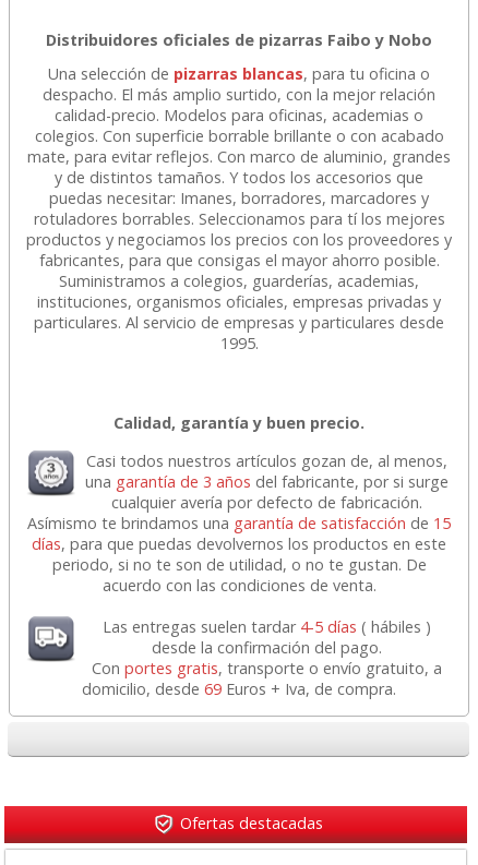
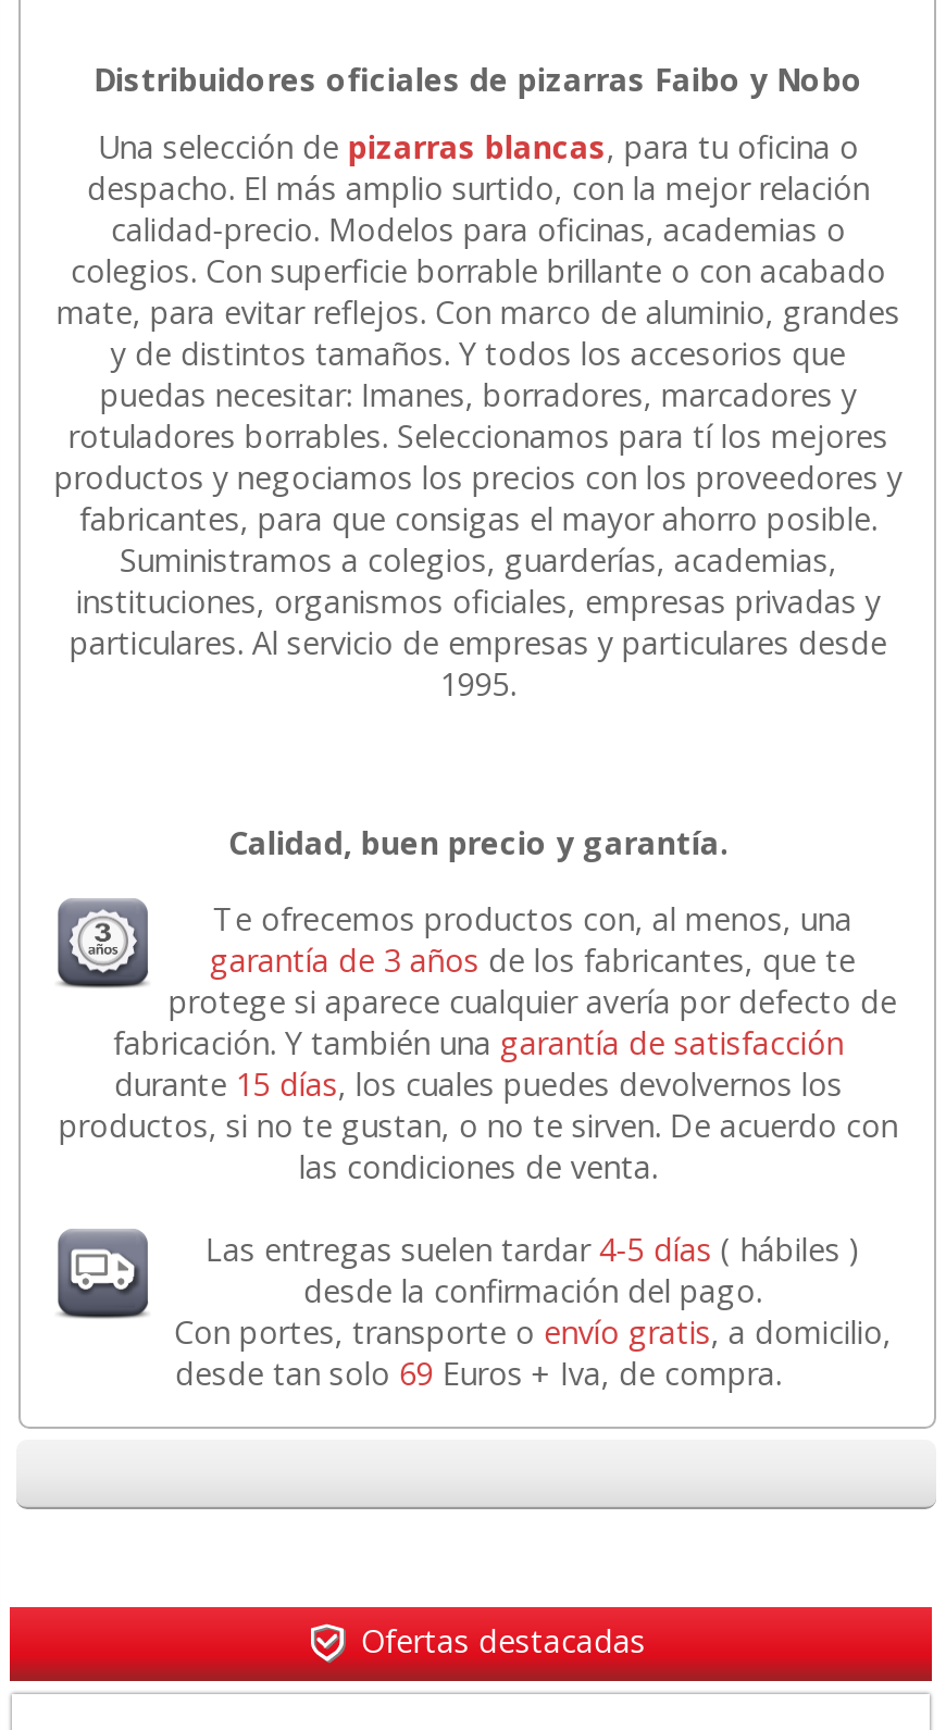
- Calidad, garantía y buen precio.
+ Calidad, buen precio y garantía.

- Casi todos nuestros artículos gozan de, al menos,
- una garantía de 3 años del fabricante, por si surge
- cualquier avería por defecto de fabricación.
- Asímismo te brindamos una garantía de satisfacción de 15
- días, para que puedas devolvernos los productos en este
- periodo, si no te son de utilidad, o no te gustan. De
- acuerdo con las condiciones de venta.
+ Te ofrecemos productos con, al menos, una
+ garantía de 3 años de los fabricantes, que te
+ protege si aparece cualquier avería por defecto de
+ fabricación. Y también una garantía de satisfacción
+ durante 15 días, los cuales puedes devolvernos los
+ productos, si no te gustan, o no te sirven. De acuerdo con
+ las condiciones de venta.

- Con portes gratis, transporte o envío gratuito, a
- domicilio, desde 69 Euros + Iva, de compra.
+ Con portes, transporte o envío gratis, a domicilio,
+ desde tan solo 69 Euros + Iva, de compra.
